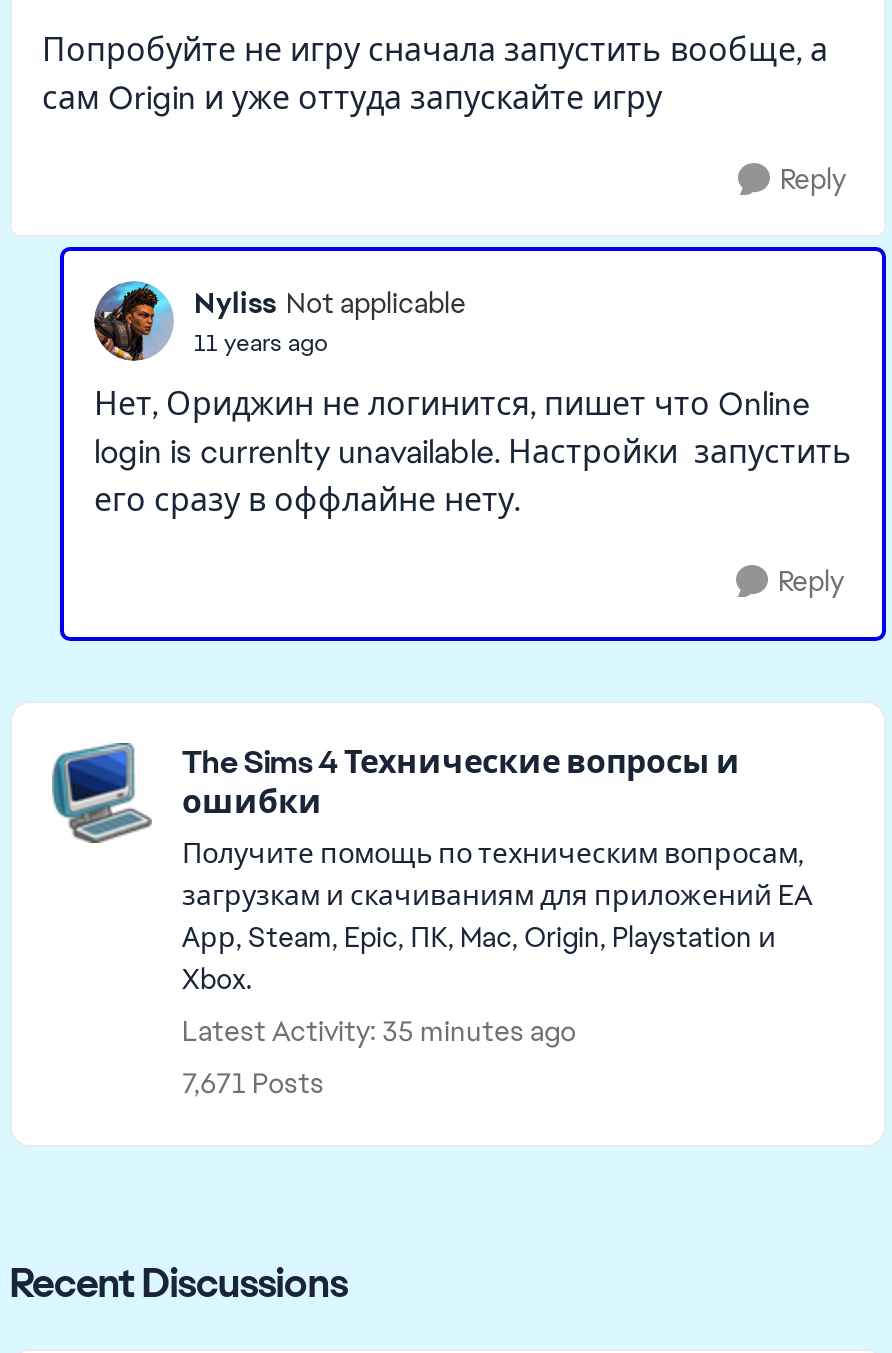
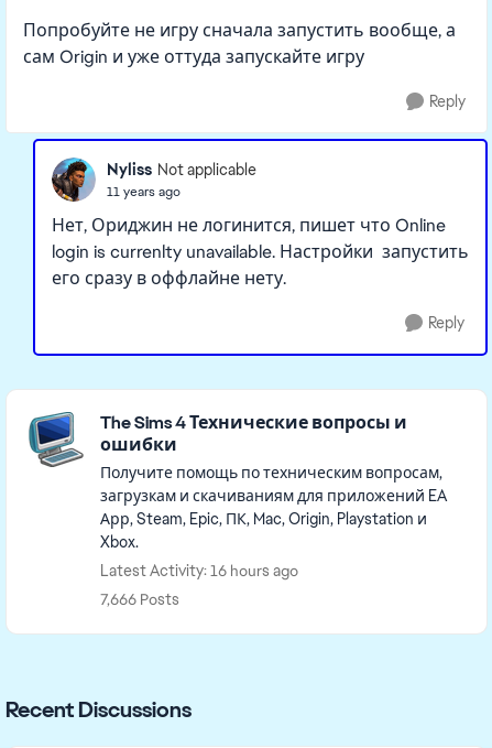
- Latest Activity: 35 minutes ago
+ Latest Activity: 16 hours ago

- 7,671 Posts
+ 7,666 Posts
